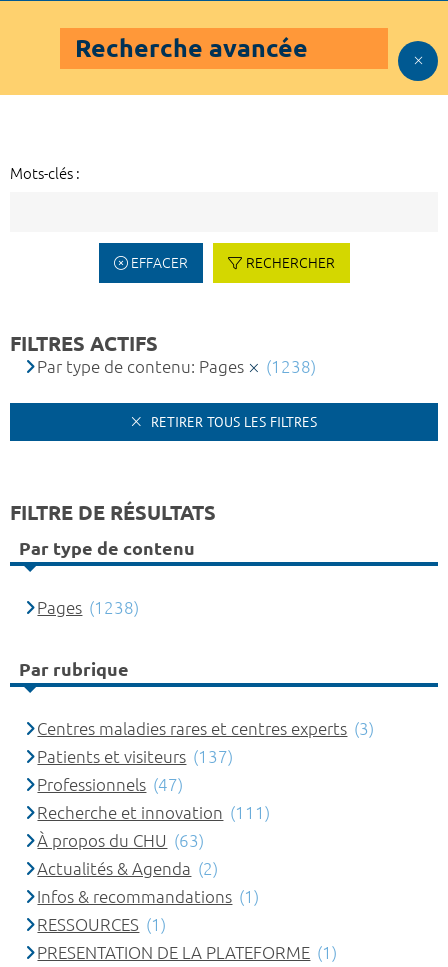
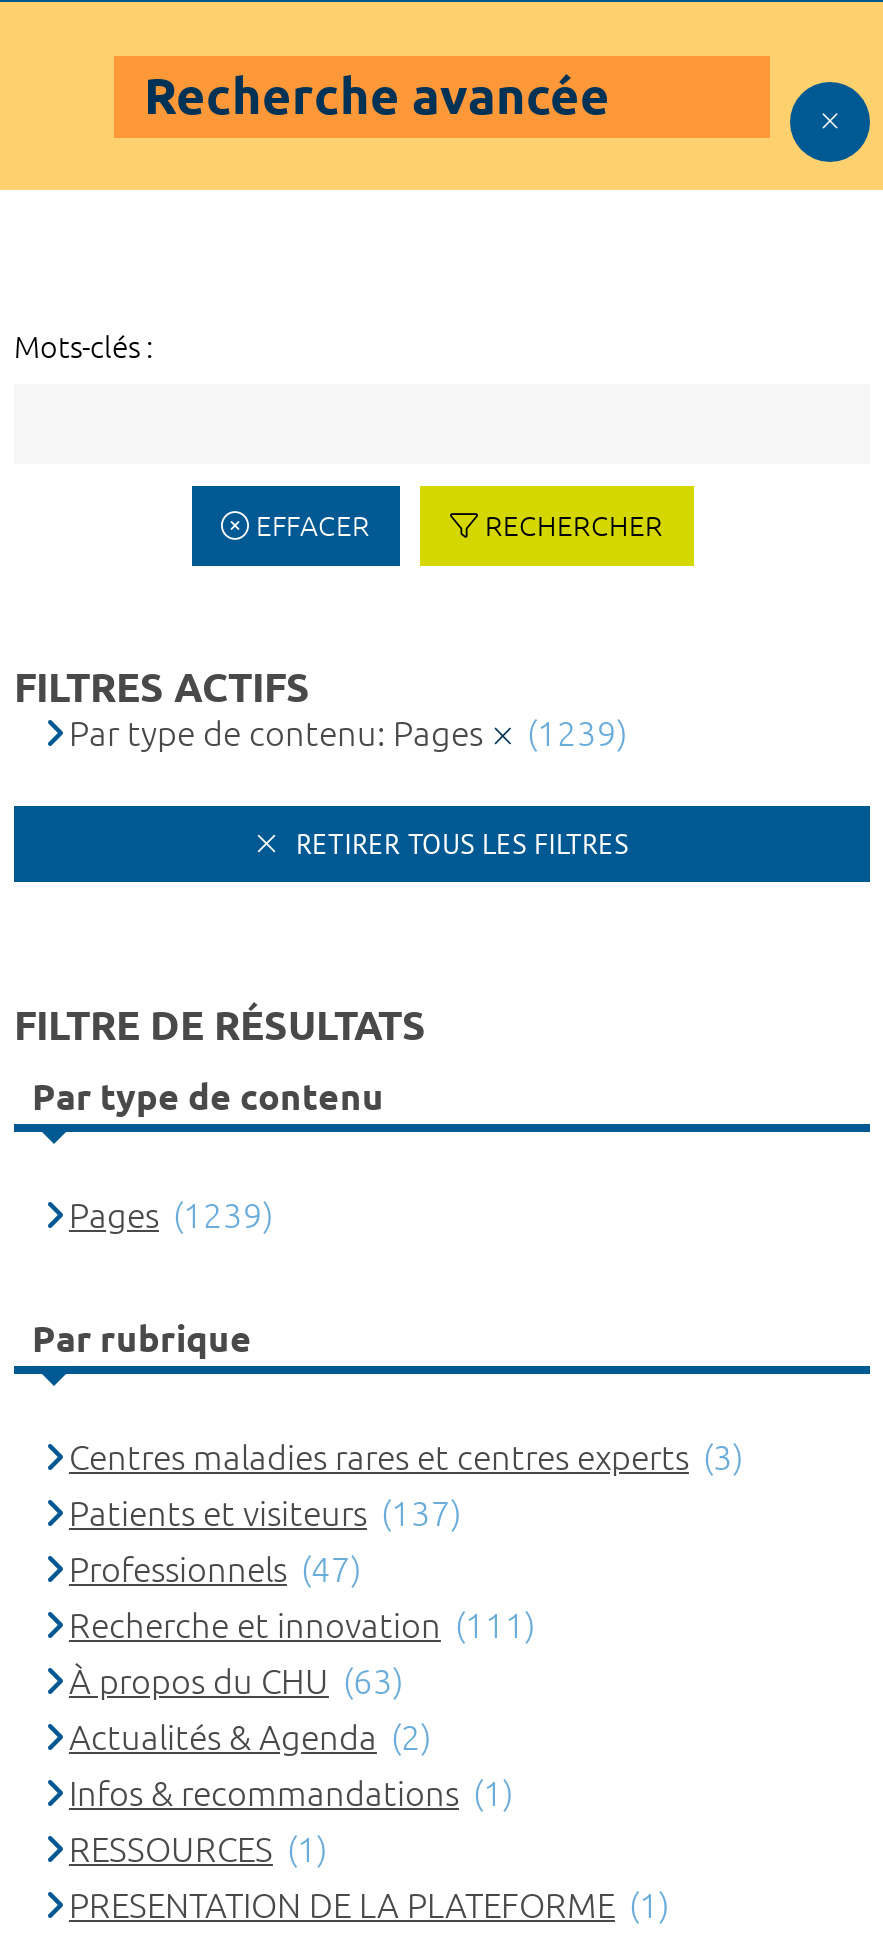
- Par type de contenu: Pages (1238)
+ Par type de contenu: Pages (1239)

- Pages (1238)
+ Pages (1239)
